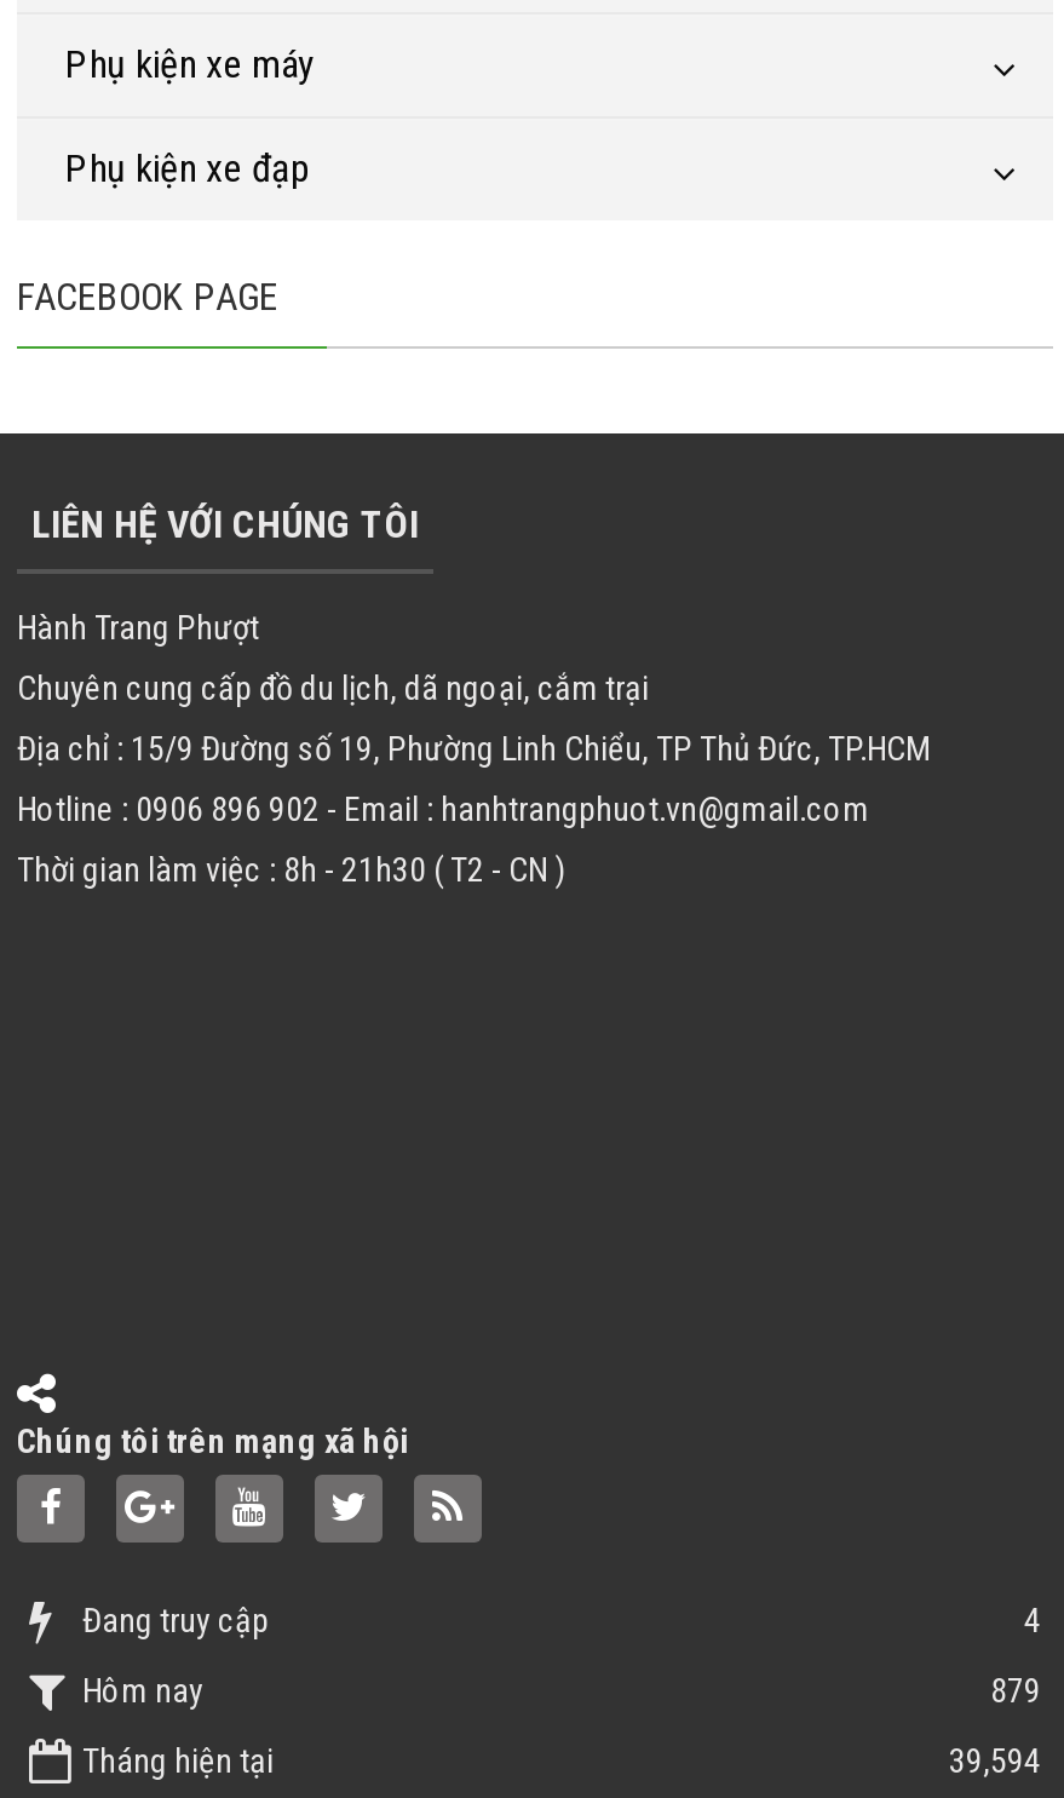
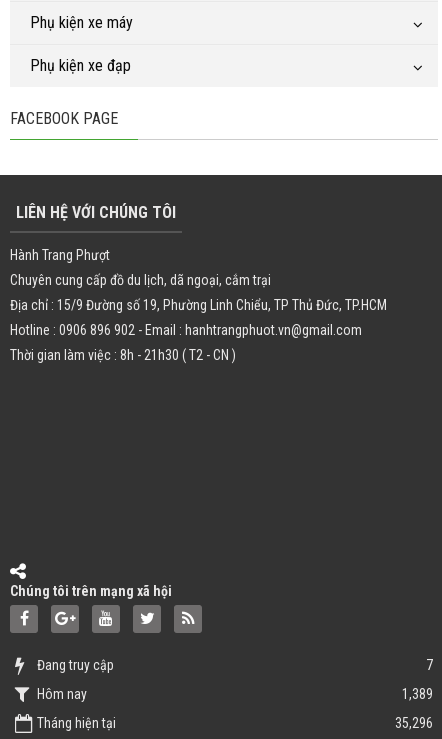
- 4
+ 7

- 879
+ 1,389

- 39,594
+ 35,296
